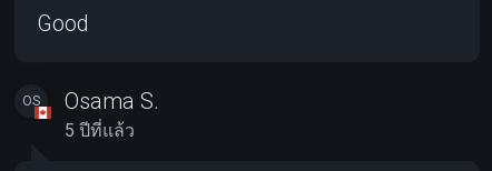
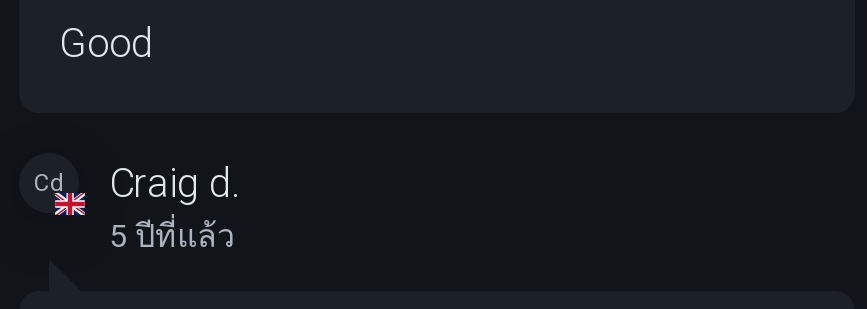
- OS
- Osama S.
+ Cd
+ Craig d.
